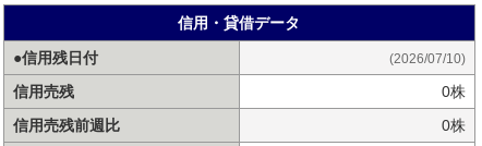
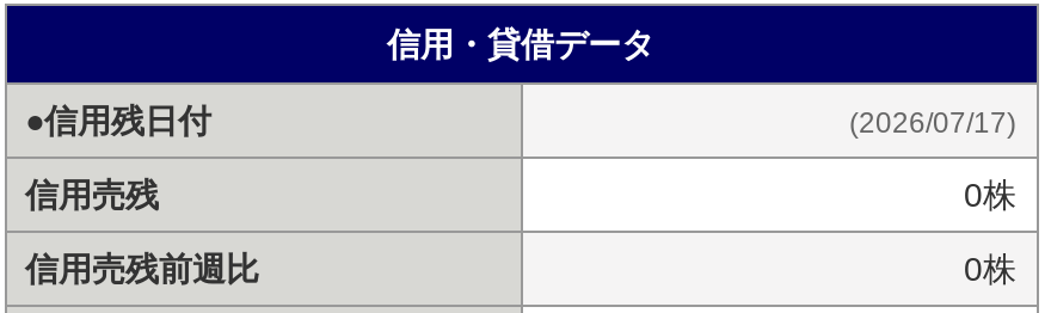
- (2026/07/10)
+ (2026/07/17)
